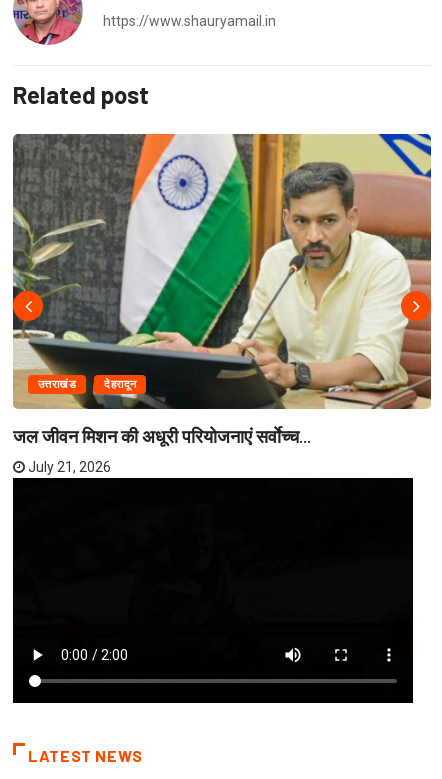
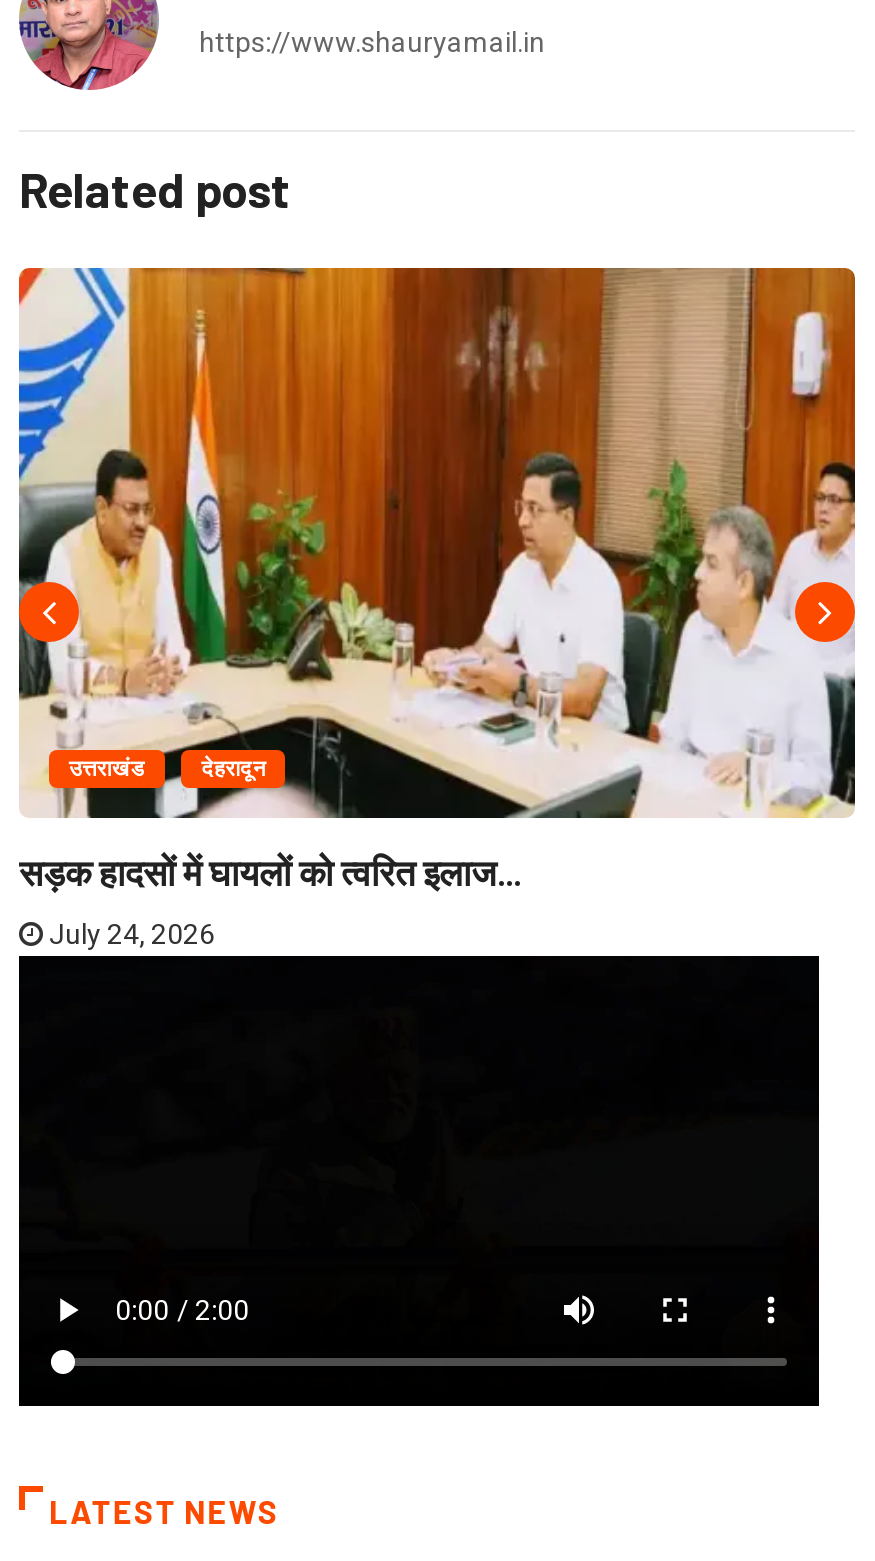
- [image]
- जल जीवन मिशन की अधूरी परियोजनाएं सर्वाेच्च...
+ [image]
+ सड़क हादसों में घायलों को त्वरित इलाज...

- July 21, 2026
+ July 24, 2026
